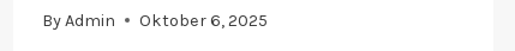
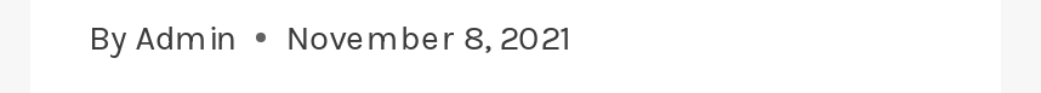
- By Admin Oktober 6, 2025
+ By Admin November 8, 2021
